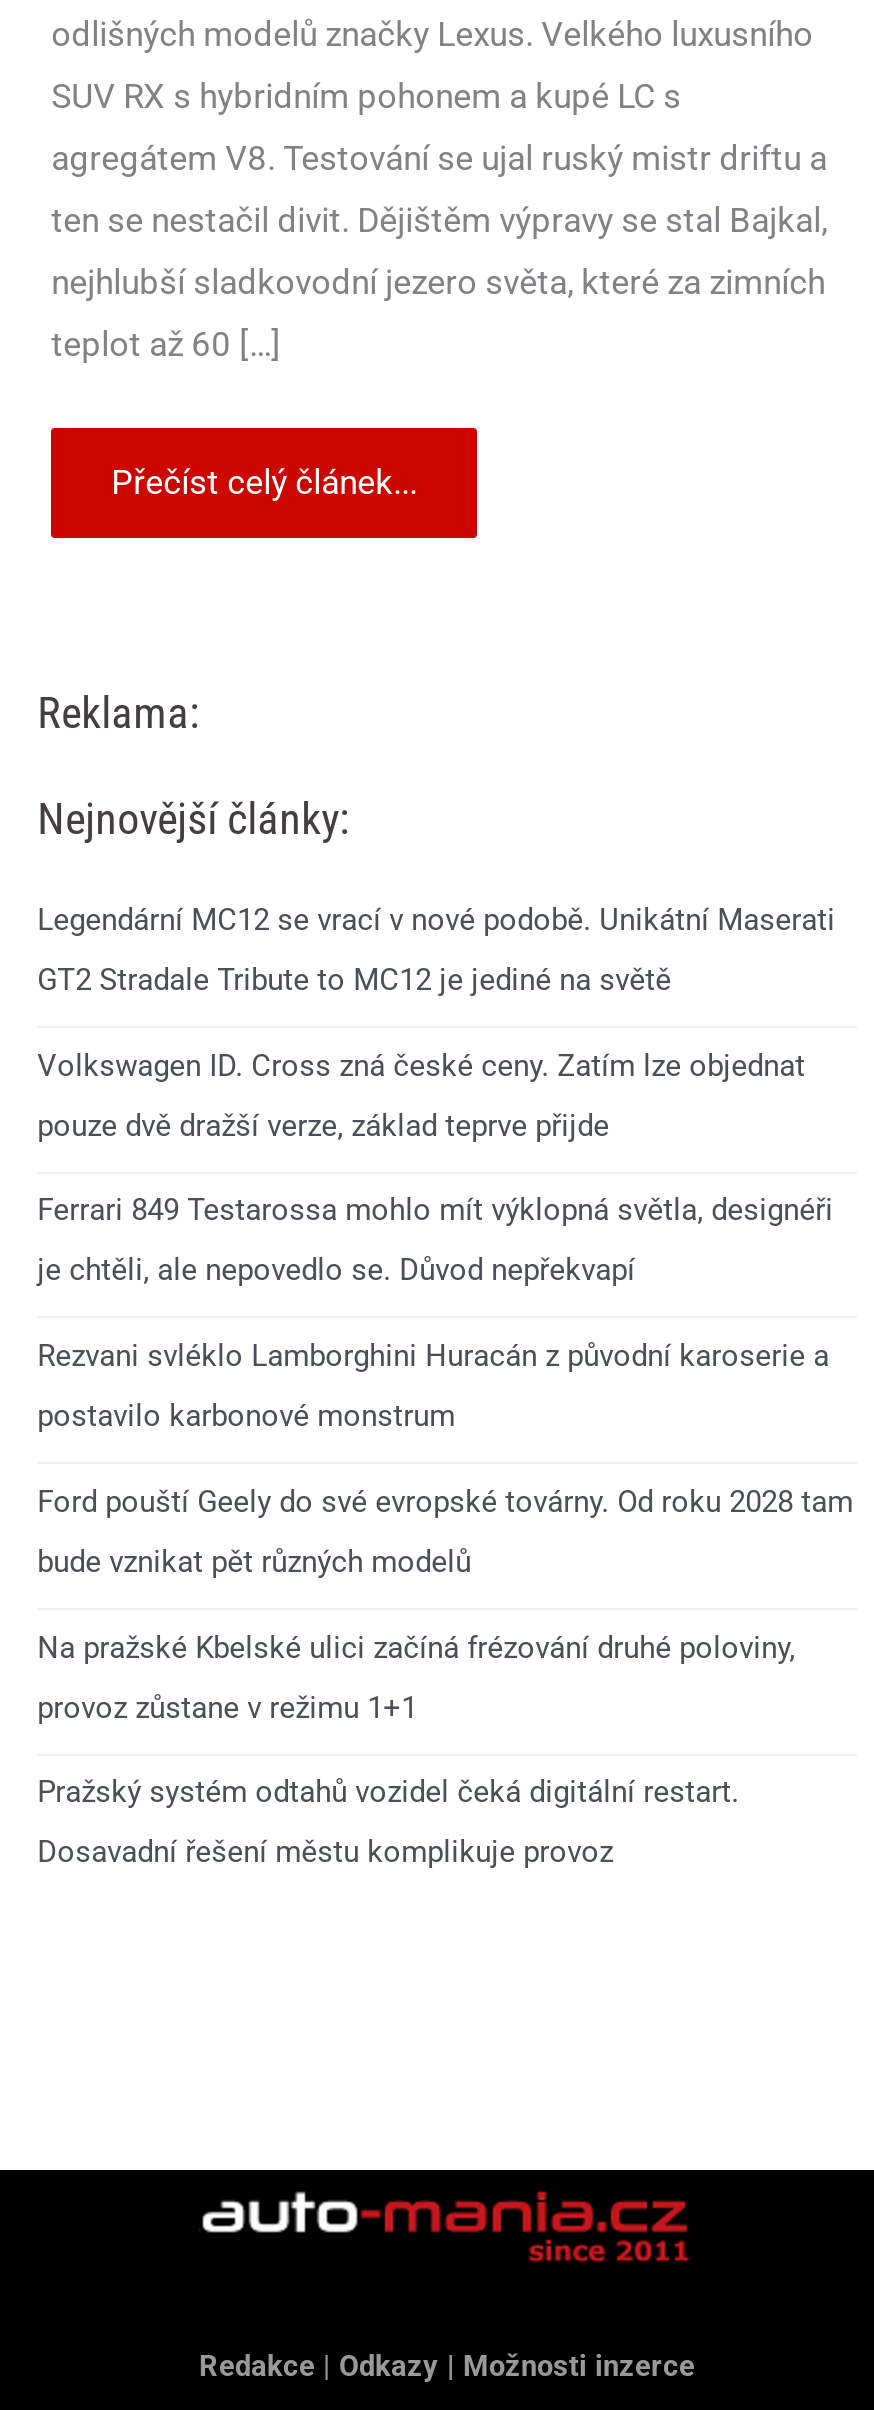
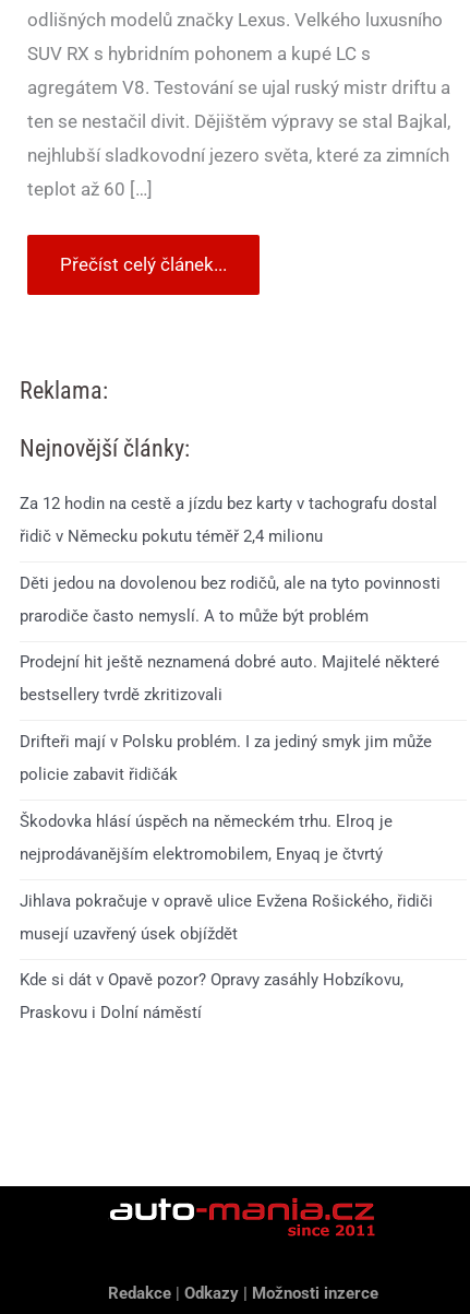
- Legendární MC12 se vrací v nové podobě. Unikátní Maserati
+ Za 12 hodin na cestě a jízdu bez karty v tachografu dostal

- GT2 Stradale Tribute to MC12 je jediné na světě
+ řidič v Německu pokutu téměř 2,4 milionu

- Volkswagen ID. Cross zná české ceny. Zatím lze objednat
+ Děti jedou na dovolenou bez rodičů, ale na tyto povinnosti

- pouze dvě dražší verze, základ teprve přijde
+ prarodiče často nemyslí. A to může být problém

- Ferrari 849 Testarossa mohlo mít výklopná světla, designéři
+ Prodejní hit ještě neznamená dobré auto. Majitelé některé

- je chtěli, ale nepovedlo se. Důvod nepřekvapí
+ bestsellery tvrdě zkritizovali

- Rezvani svléklo Lamborghini Huracán z původní karoserie a
+ Drifteři mají v Polsku problém. I za jediný smyk jim může

- postavilo karbonové monstrum
+ policie zabavit řidičák

- Ford pouští Geely do své evropské továrny. Od roku 2028 tam
+ Škodovka hlásí úspěch na německém trhu. Elroq je

- bude vznikat pět různých modelů
+ nejprodávanějším elektromobilem, Enyaq je čtvrtý

- Na pražské Kbelské ulici začíná frézování druhé poloviny,
+ Jihlava pokračuje v opravě ulice Evžena Rošického, řidiči

- provoz zůstane v režimu 1+1
+ musejí uzavřený úsek objíždět

- Pražský systém odtahů vozidel čeká digitální restart.
+ Kde si dát v Opavě pozor? Opravy zasáhly Hobzíkovu,

- Dosavadní řešení městu komplikuje provoz
+ Praskovu i Dolní náměstí
